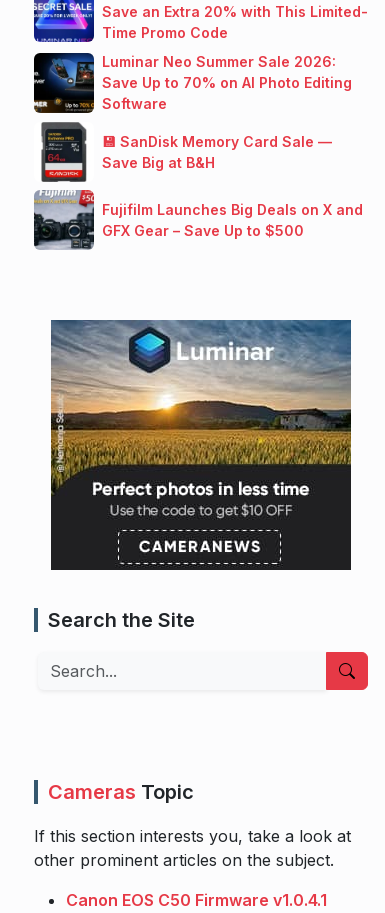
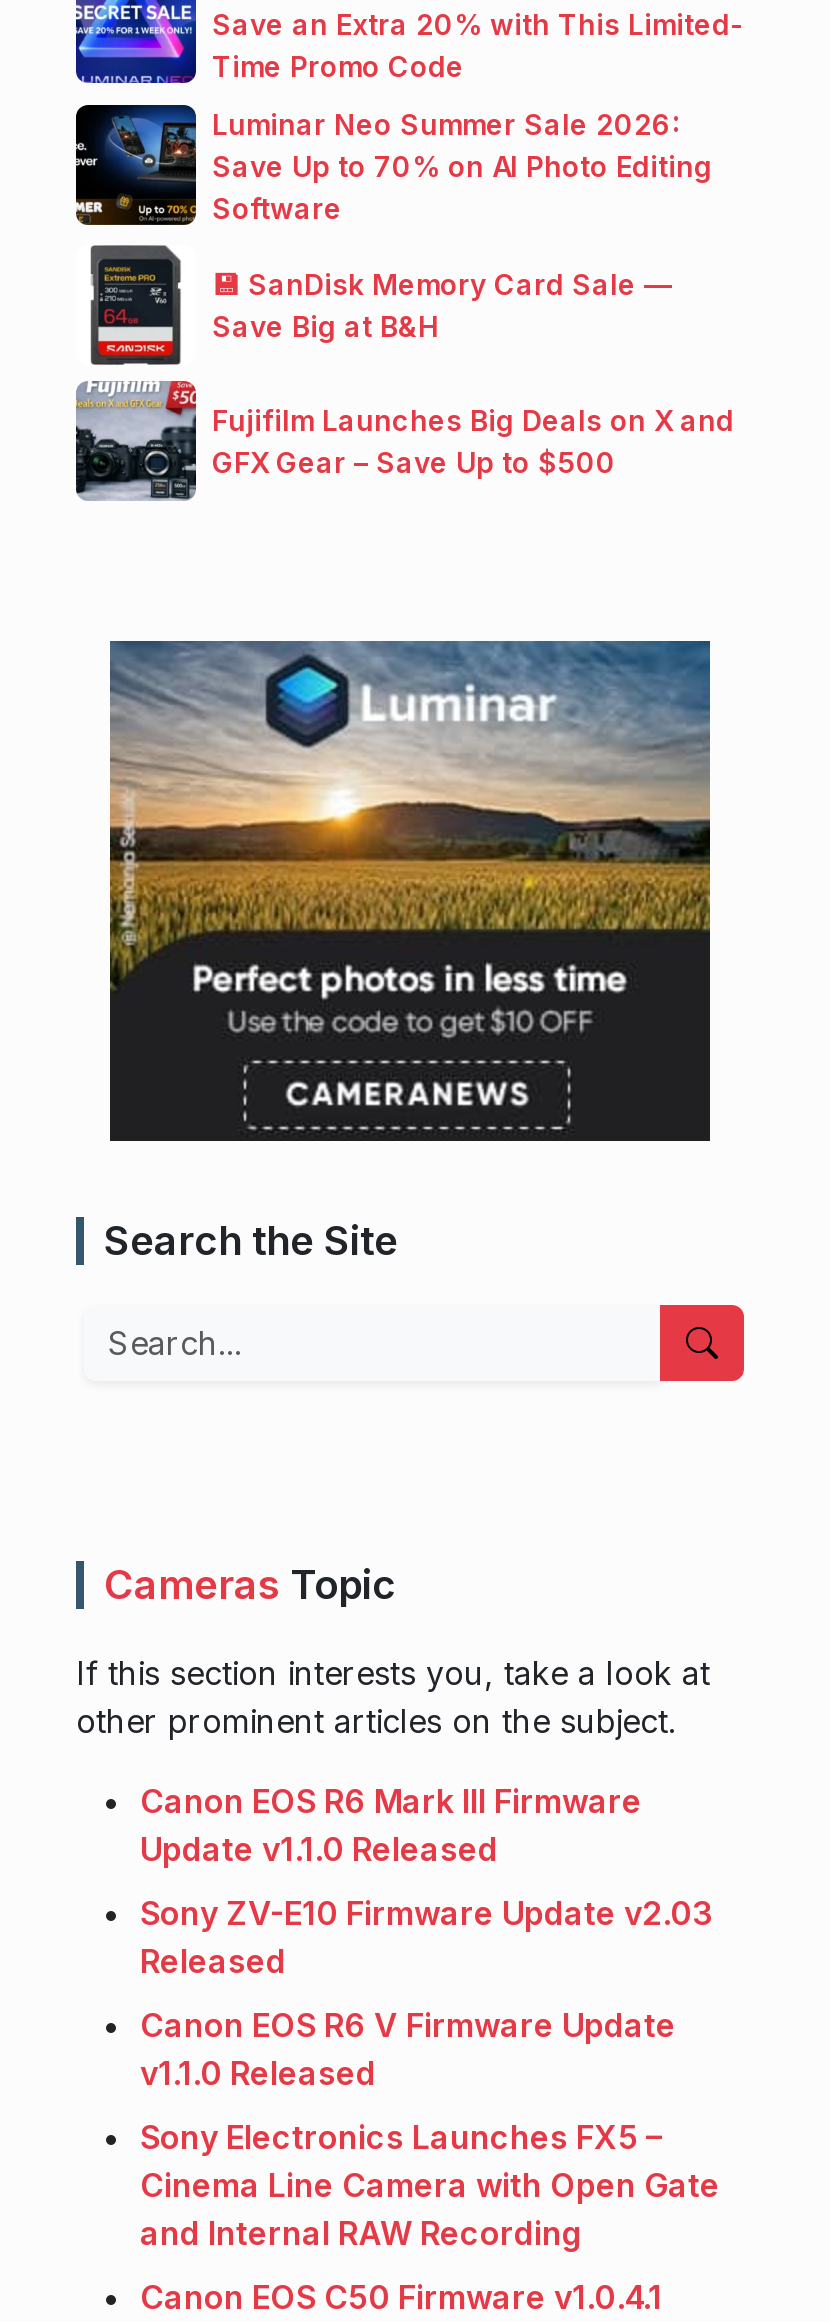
+ Canon EOS R6 Mark III Firmware
+ Update v1.1.0 Released
+ Sony ZV-E10 Firmware Update v2.03
+ Released
+ Canon EOS R6 V Firmware Update
+ v1.1.0 Released
+ Sony Electronics Launches FX5 –
+ Cinema Line Camera with Open Gate
+ and Internal RAW Recording
